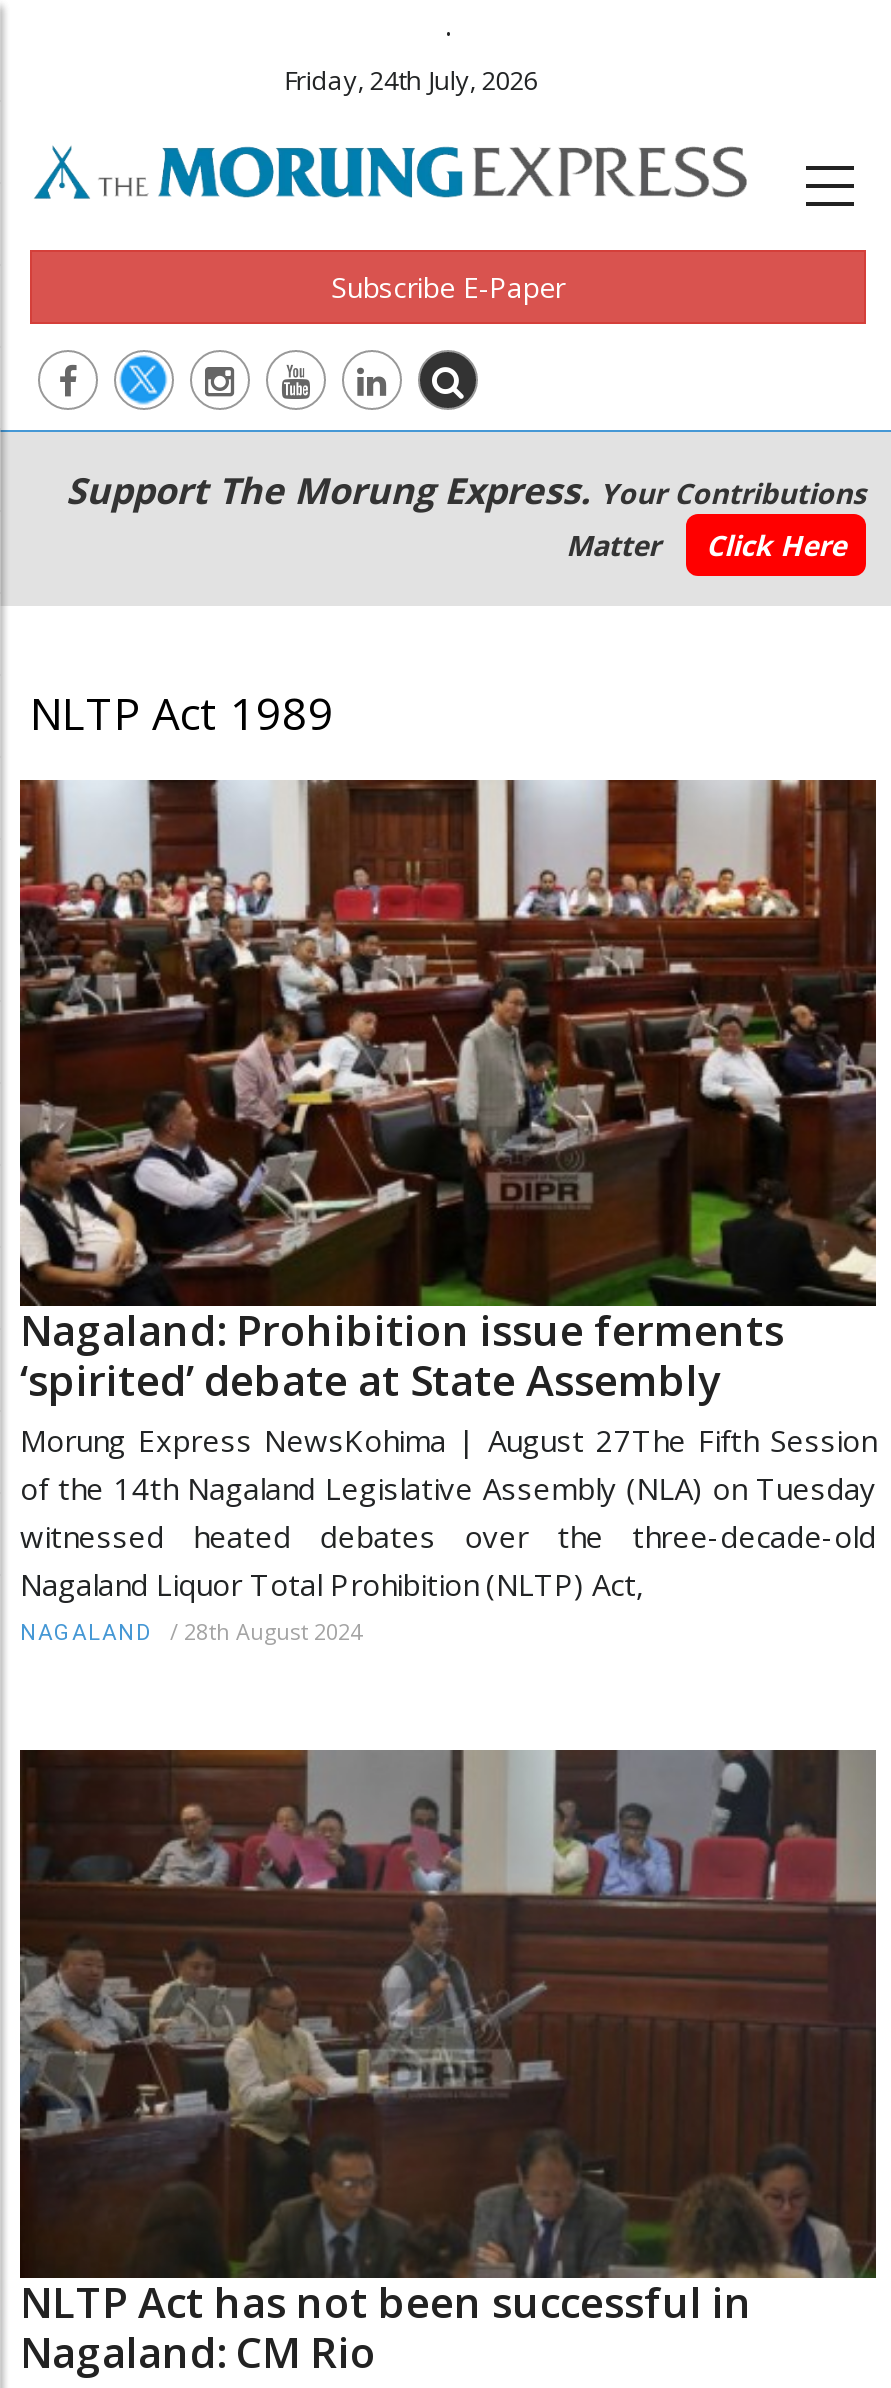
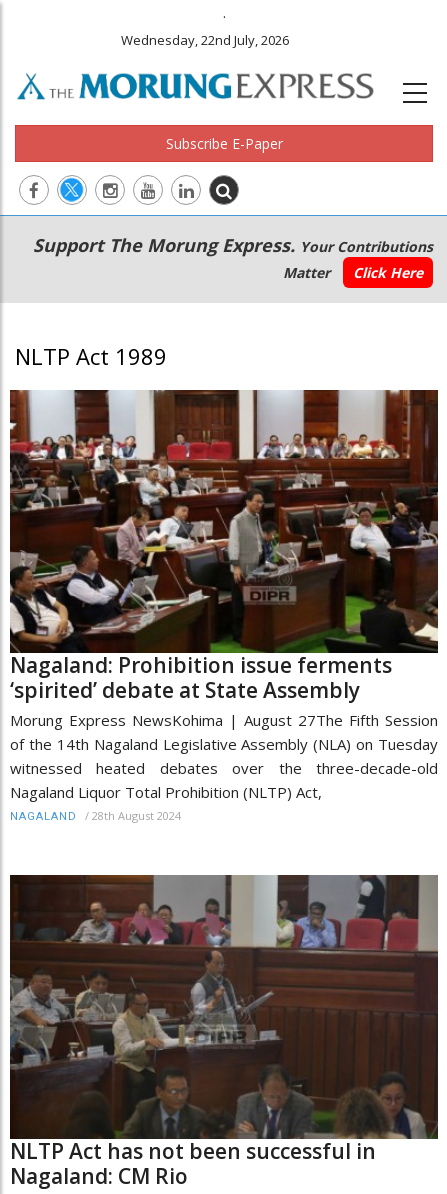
- Friday, 24th July, 2026
+ Wednesday, 22nd July, 2026
